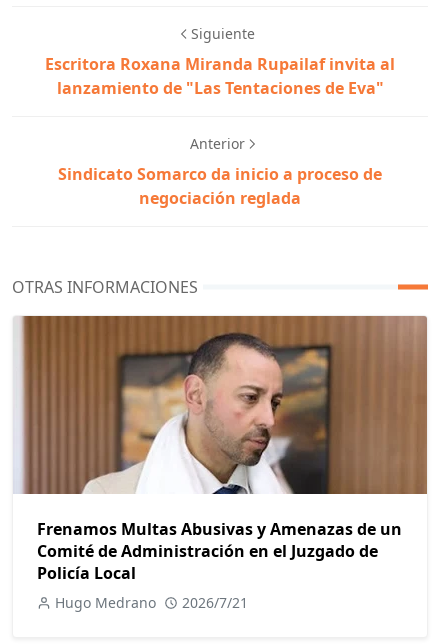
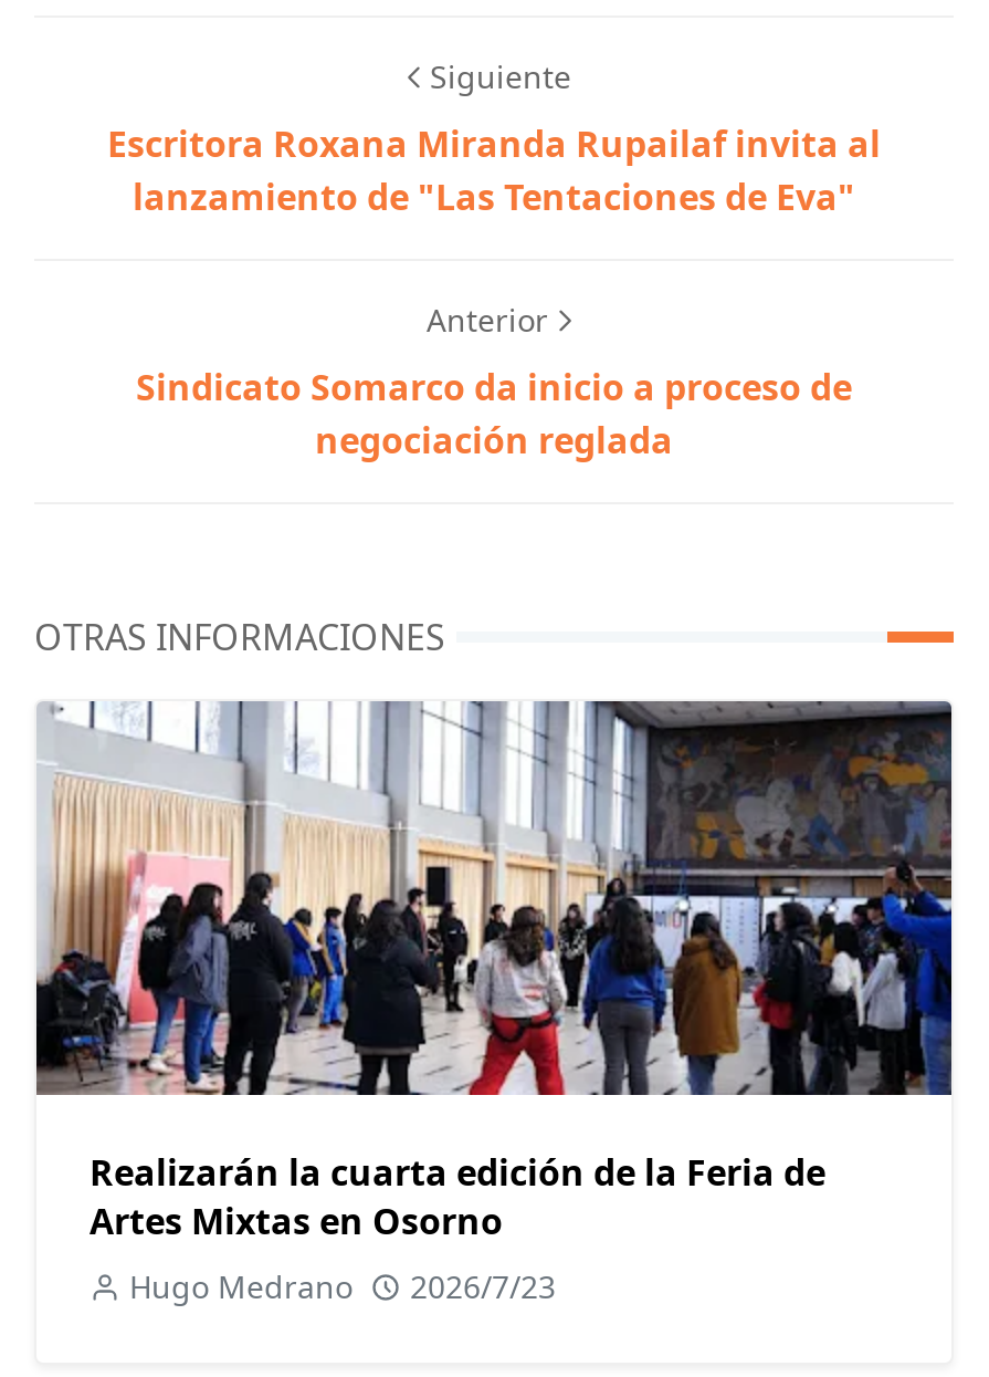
- [image]
- Frenamos Multas Abusivas y Amenazas de un
- Comité de Administración en el Juzgado de
- Policía Local
+ [image]
+ Realizarán la cuarta edición de la Feria de
+ Artes Mixtas en Osorno

- Hugo Medrano 2026/7/21
+ Hugo Medrano 2026/7/23
